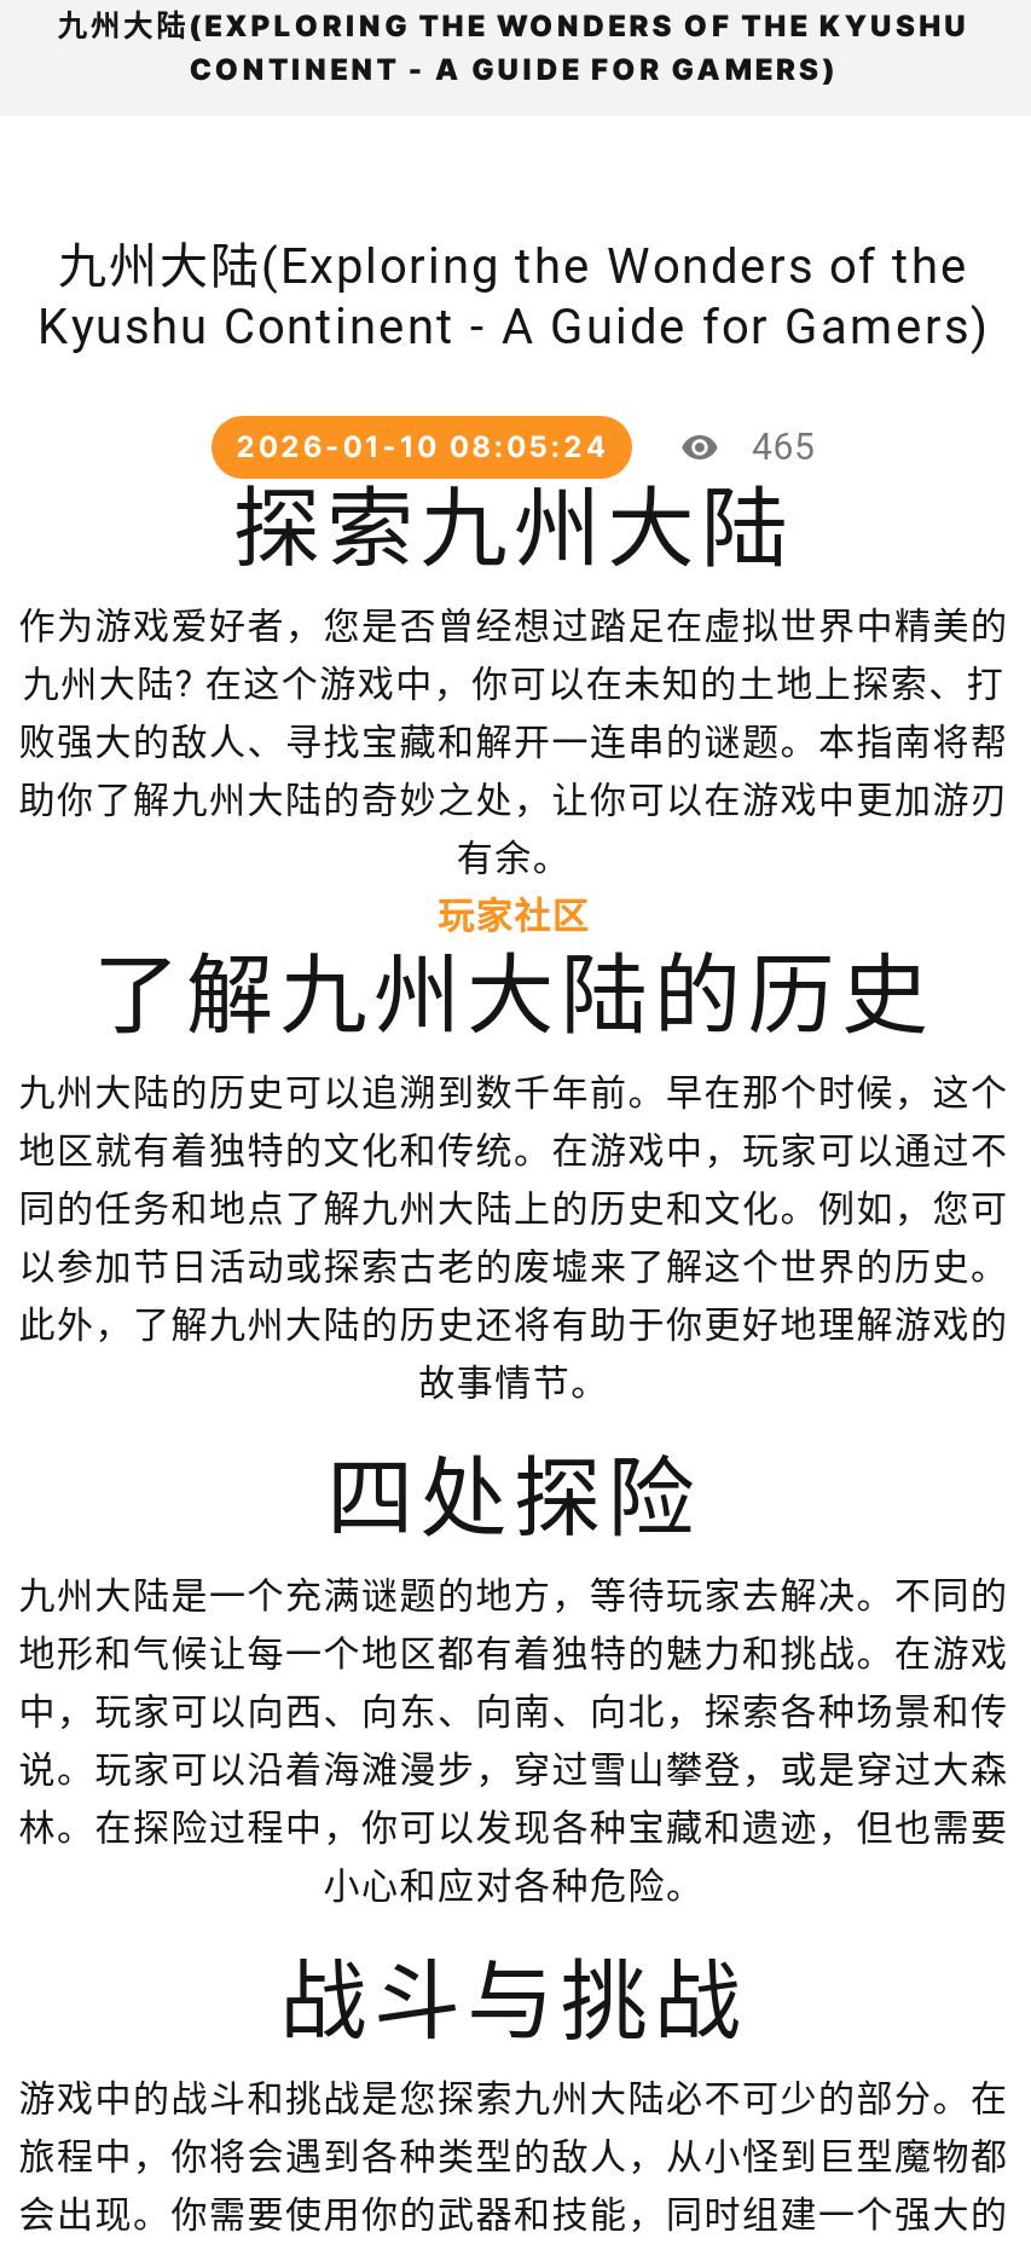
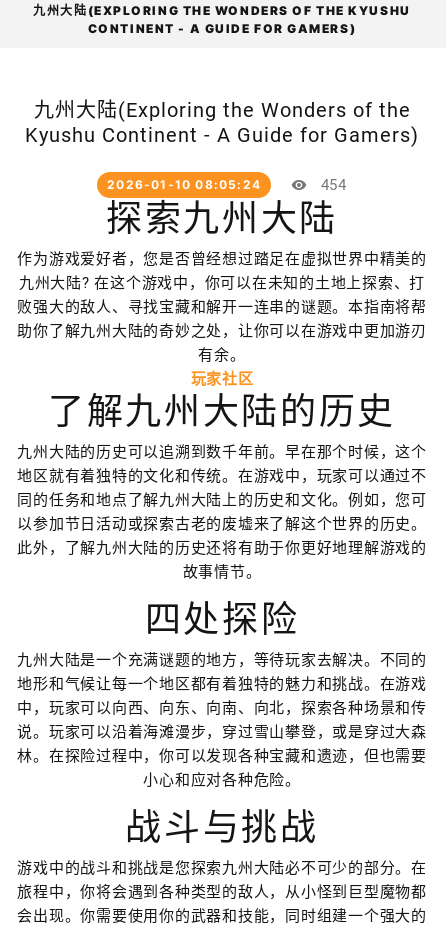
- 465
+ 454
